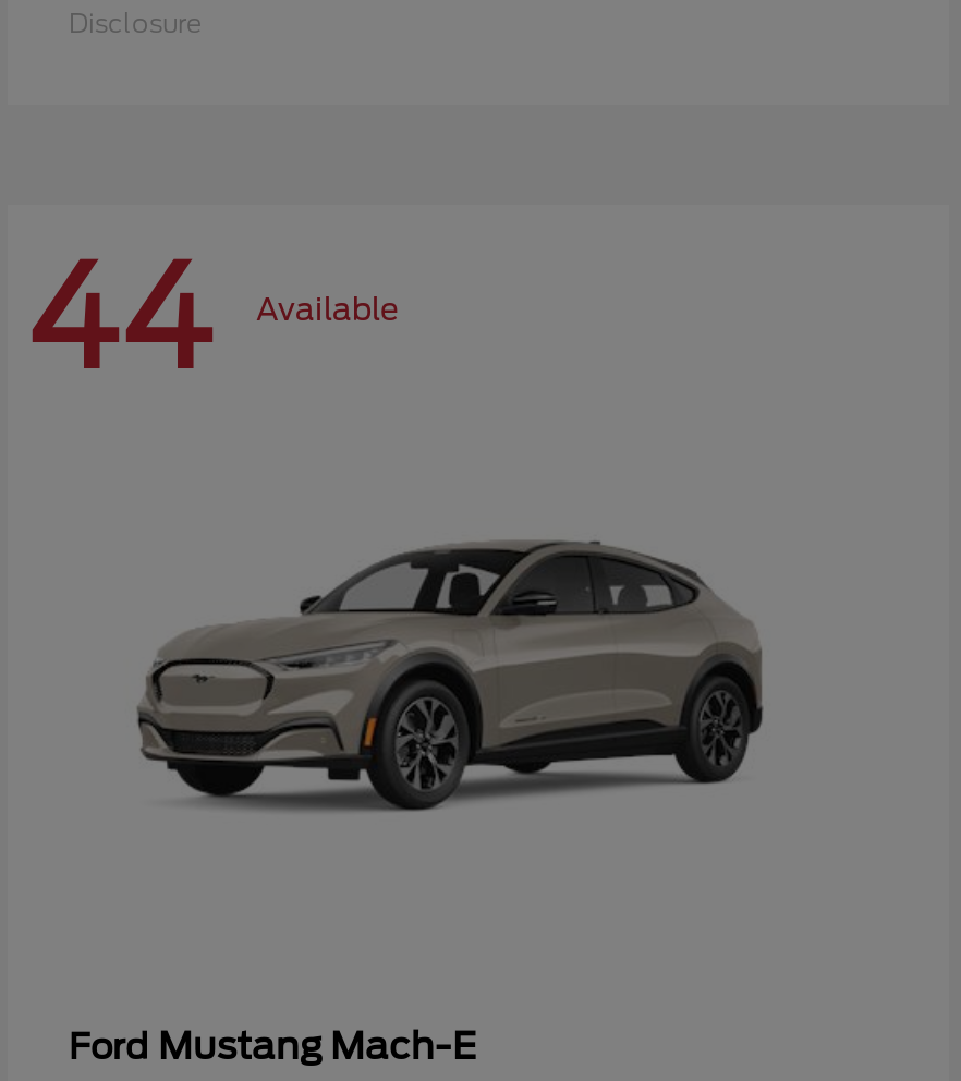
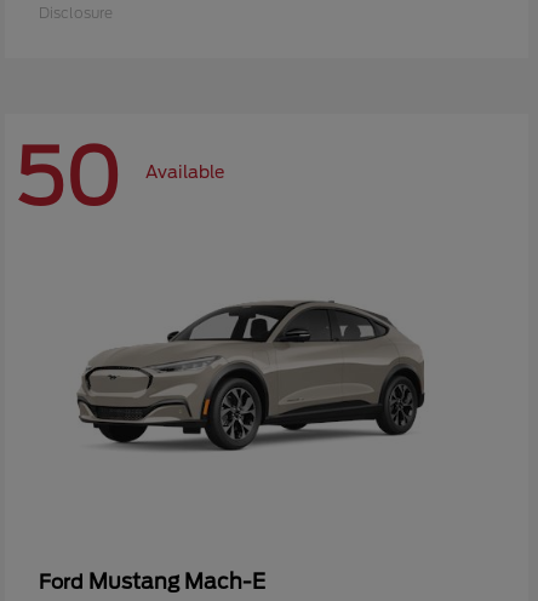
- 44 Available
+ 50 Available
